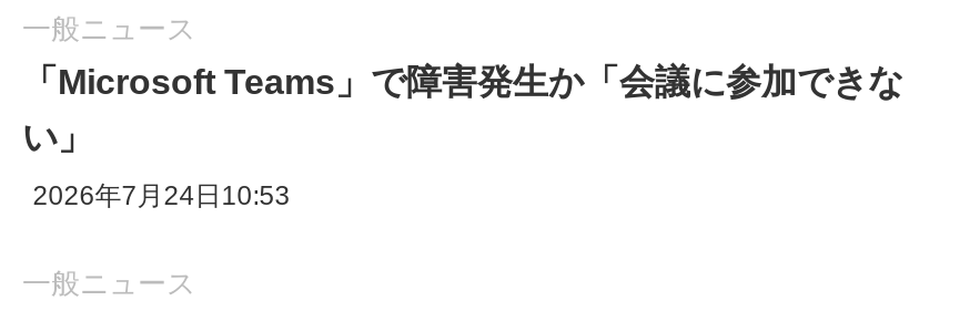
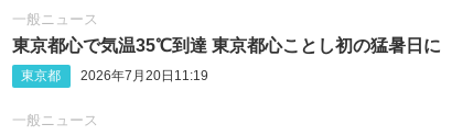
- 「Microsoft Teams」で障害発生か「会議に参加できな
- い」
- 2026年7月24日10:53
+ 東京都心で気温35℃到達 東京都心ことし初の猛暑日に
+ 東京都
+ 2026年7月20日11:19
